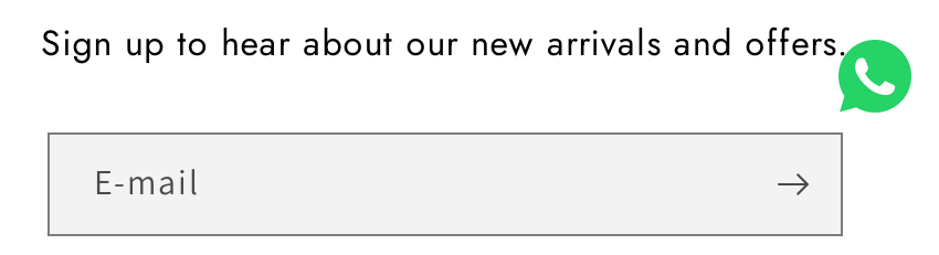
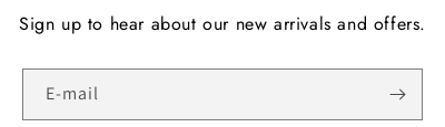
- [image]
